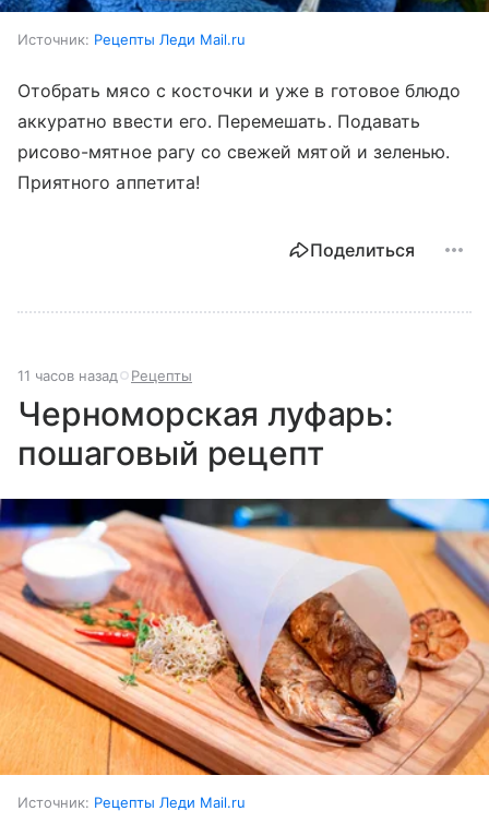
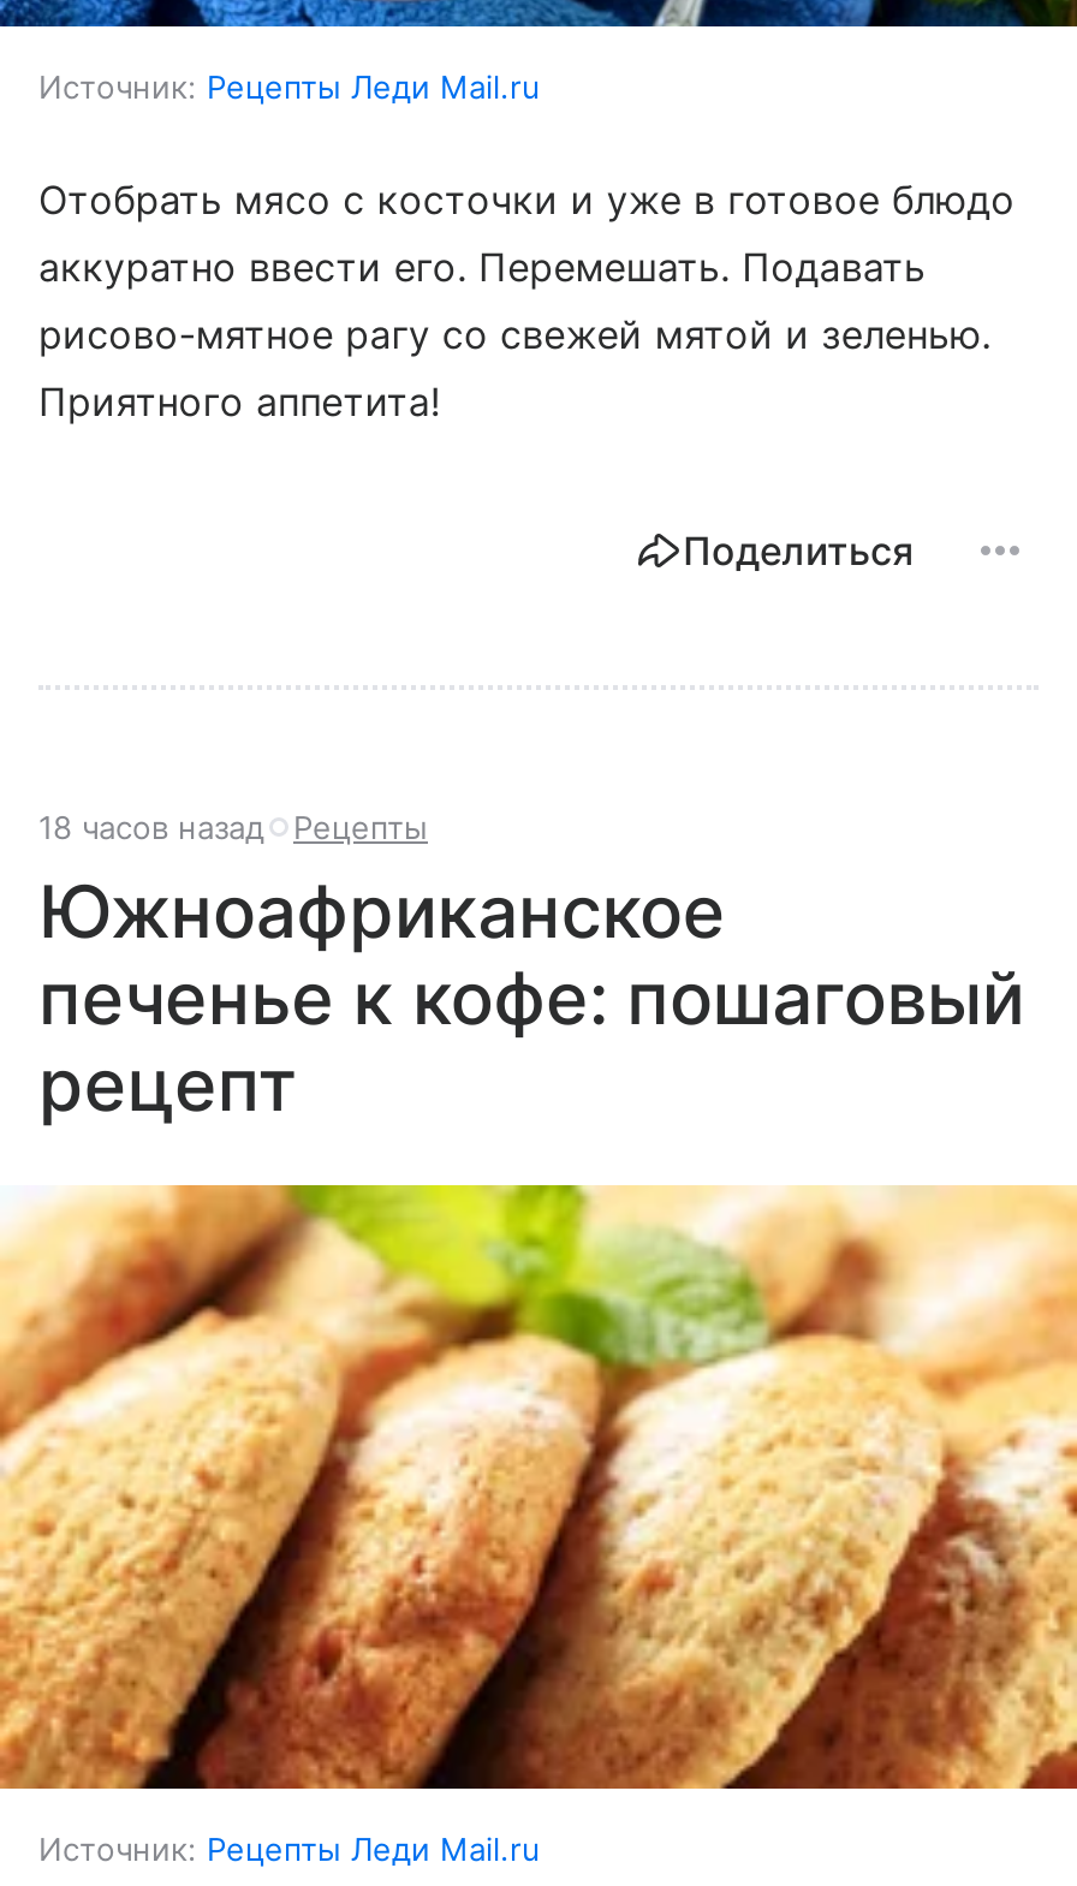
- 11 часов назад Рецепты
+ 18 часов назад Рецепты

- Черноморская луфарь:
- пошаговый рецепт
+ Южноафриканское
+ печенье к кофе: пошаговый
+ рецепт

- [image]
+ [image]
